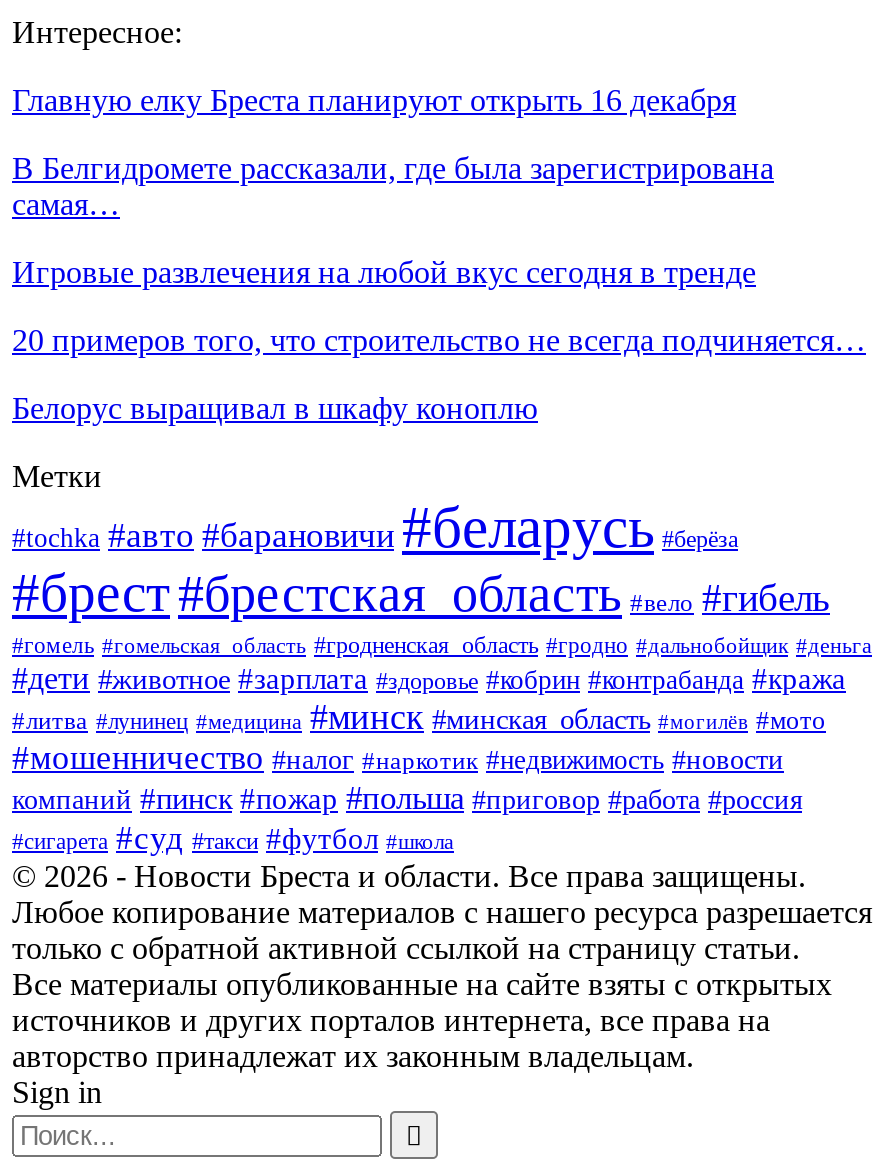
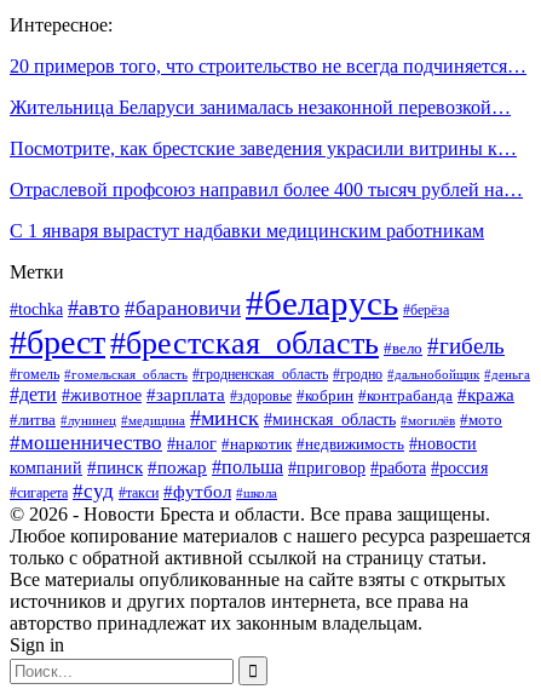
- Главную елку Бреста планируют открыть 16 декабря
- В Белгидромете рассказали, где была зарегистрирована
- самая…
- Игровые развлечения на любой вкус сегодня в тренде

moved up: 20 примеров того, что строительство не всегда подчиняется…

- Белорус выращивал в шкафу коноплю
+ Жительница Беларуси занималась незаконной перевозкой…
+ Посмотрите, как брестские заведения украсили витрины к…
+ Отраслевой профсоюз направил более 400 тысяч рублей на…
+ С 1 января вырастут надбавки медицинским работникам
